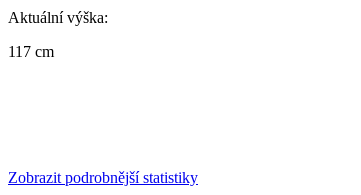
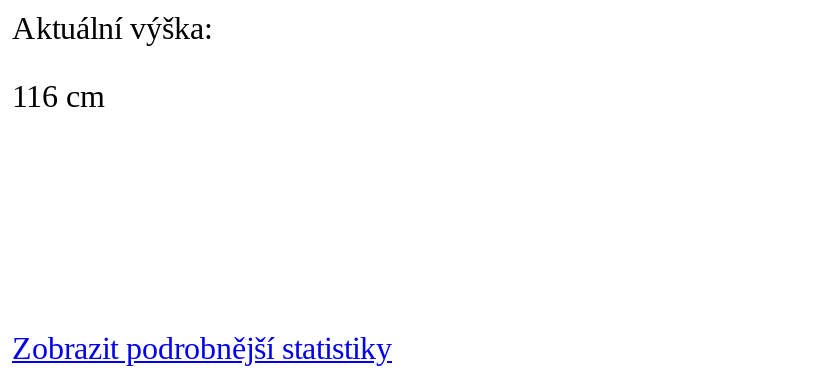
- 117 cm
+ 116 cm
